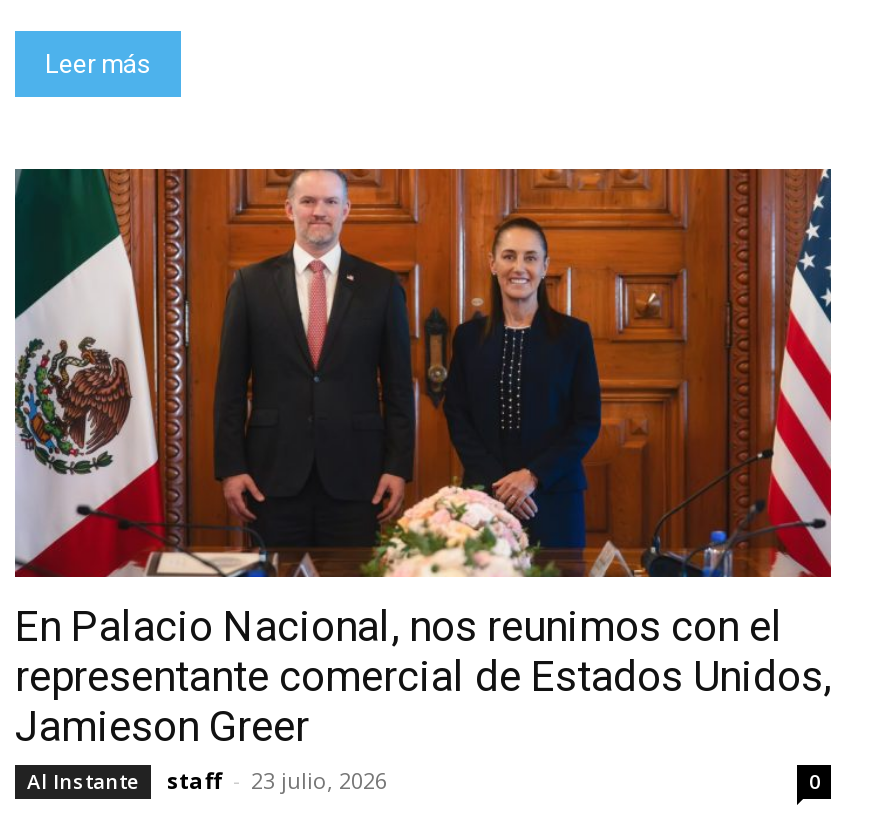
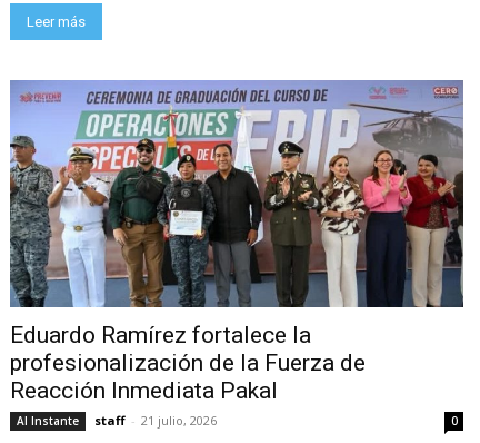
- [image]
- En Palacio Nacional, nos reunimos con el
- representante comercial de Estados Unidos,
- Jamieson Greer
+ [image]
+ Eduardo Ramírez fortalece la
+ profesionalización de la Fuerza de
+ Reacción Inmediata Pakal

- Al Instante staff - 23 julio, 2026
+ Al Instante staff - 21 julio, 2026
